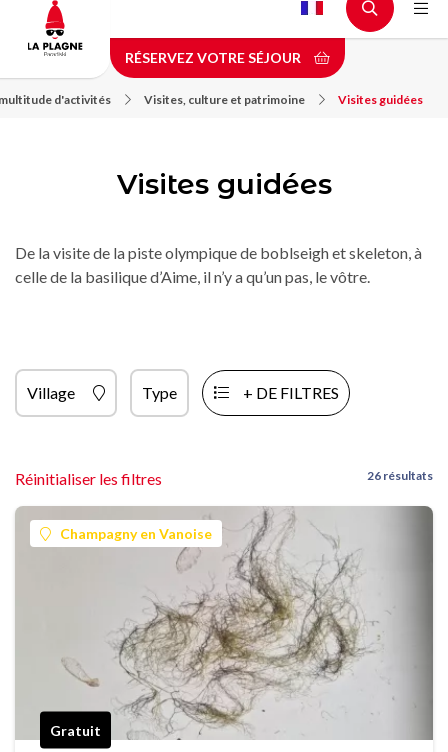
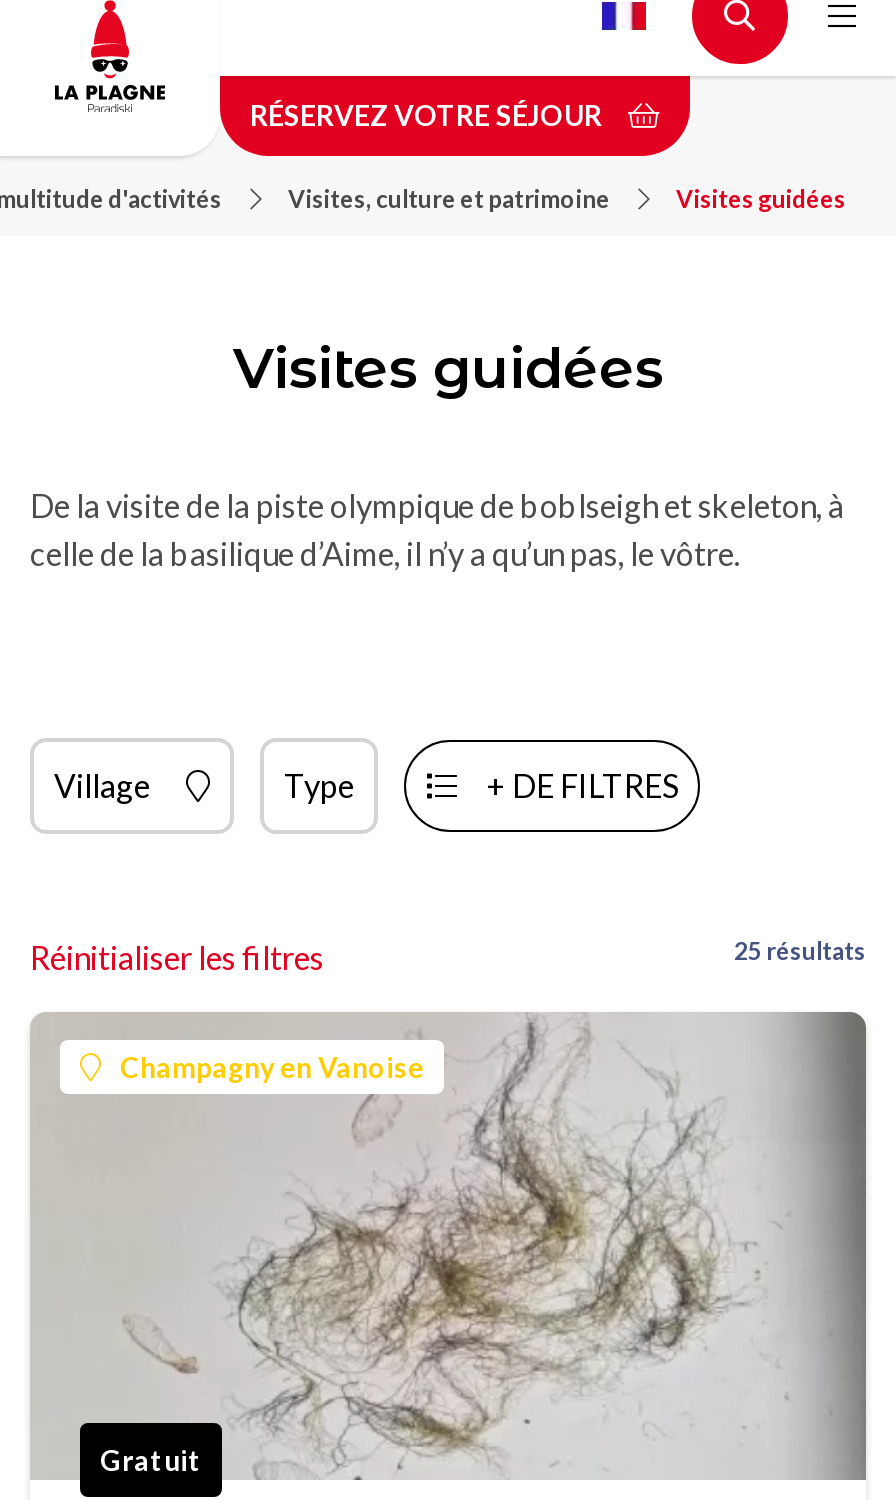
- 26 résultats
+ 25 résultats
